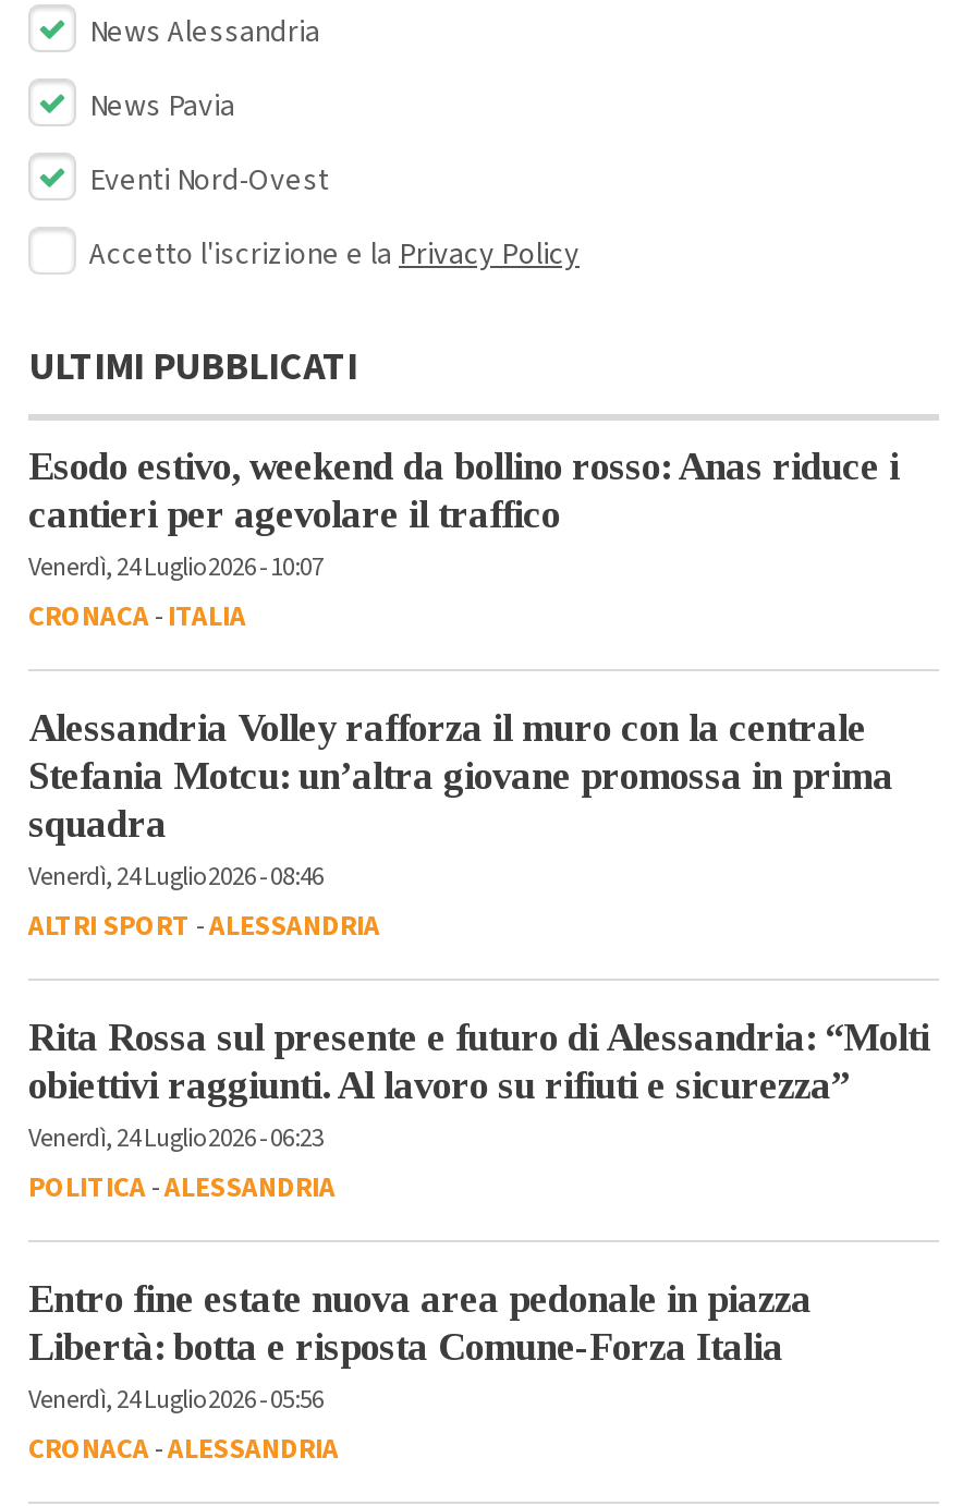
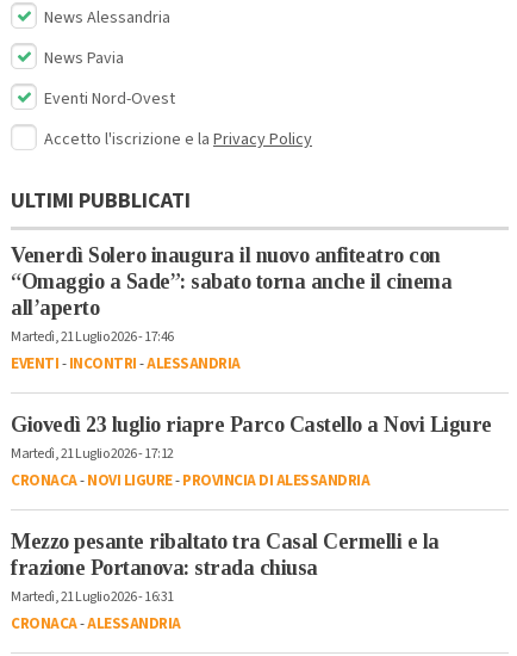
- Esodo estivo, weekend da bollino rosso: Anas riduce i
- cantieri per agevolare il traffico
- Venerdì, 24 Luglio 2026 - 10:07
- CRONACA - ITALIA
- Alessandria Volley rafforza il muro con la centrale
- Stefania Motcu: un’altra giovane promossa in prima
- squadra
- Venerdì, 24 Luglio 2026 - 08:46
- ALTRI SPORT -ALESSANDRIA
- Rita Rossa sul presente e futuro di Alessandria: “Molti
- obiettivi raggiunti. Al lavoro su rifiuti e sicurezza”
- Venerdì, 24 Luglio 2026 - 06:23
- POLITICA -ALESSANDRIA
- Entro fine estate nuova area pedonale in piazza
- Libertà: botta e risposta Comune-Forza Italia
- Venerdì, 24 Luglio 2026 - 05:56
+ Venerdì Solero inaugura il nuovo anfiteatro con
+ “Omaggio a Sade”: sabato torna anche il cinema
+ all’aperto
+ Martedì, 21 Luglio 2026 - 17:46
+ EVENTI-INCONTRI-ALESSANDRIA
+ Giovedì 23 luglio riapre Parco Castello a Novi Ligure
+ Martedì, 21 Luglio 2026 - 17:12
+ CRONACA-NOVI LIGURE-PROVINCIA DI ALESSANDRIA
+ Mezzo pesante ribaltato tra Casal Cermelli e la
+ frazione Portanova: strada chiusa
+ Martedì, 21 Luglio 2026 - 16:31
